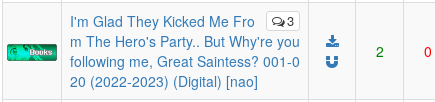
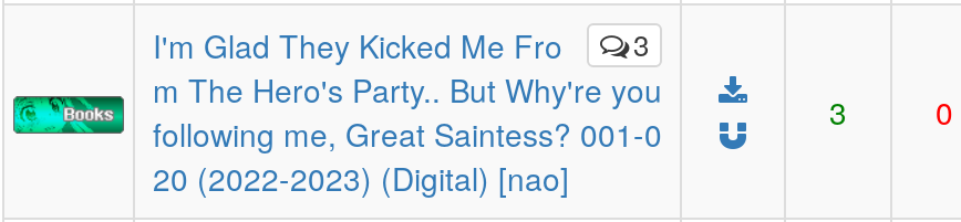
- 2 0
+ 3 0
